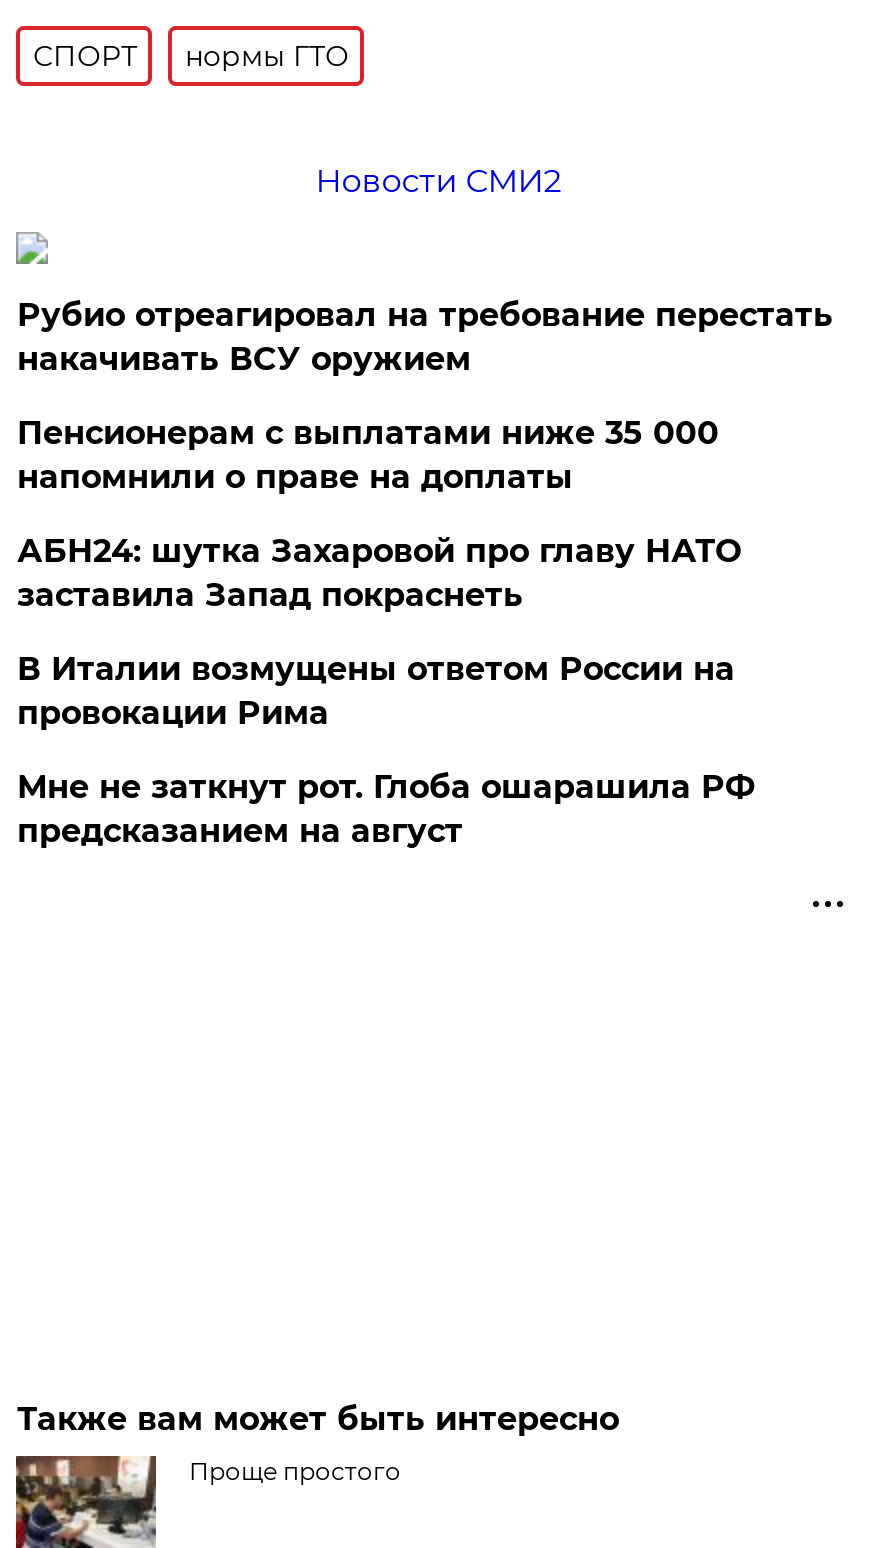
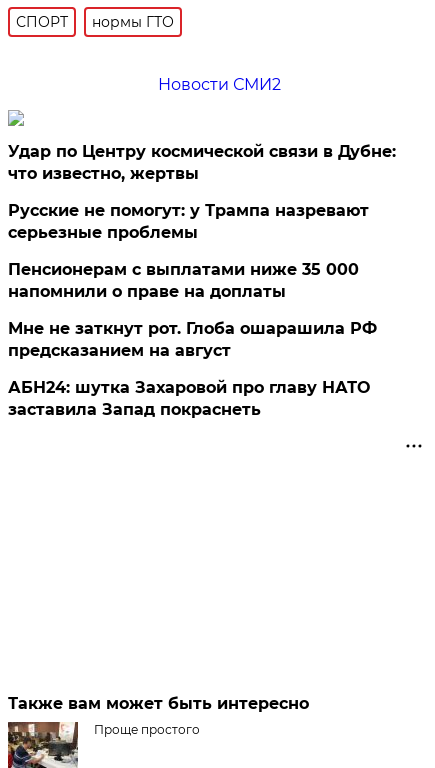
- Рубио отреагировал на требование перестать
- накачивать ВСУ оружием
+ Удар по Центру космической связи в Дубне:
+ что известно, жертвы
+ Русские не помогут: у Трампа назревают
+ серьезные проблемы

moved down: Пенсионерам с выплатами ниже 35 000 | напомнили о праве на доплаты

moved down: АБН24: шутка Захаровой про главу НАТО | заставила Запад покраснеть

- В Италии возмущены ответом России на
- провокации Рима

moved up: Мне не заткнут рот. Глоба ошарашила РФ | предсказанием на август
